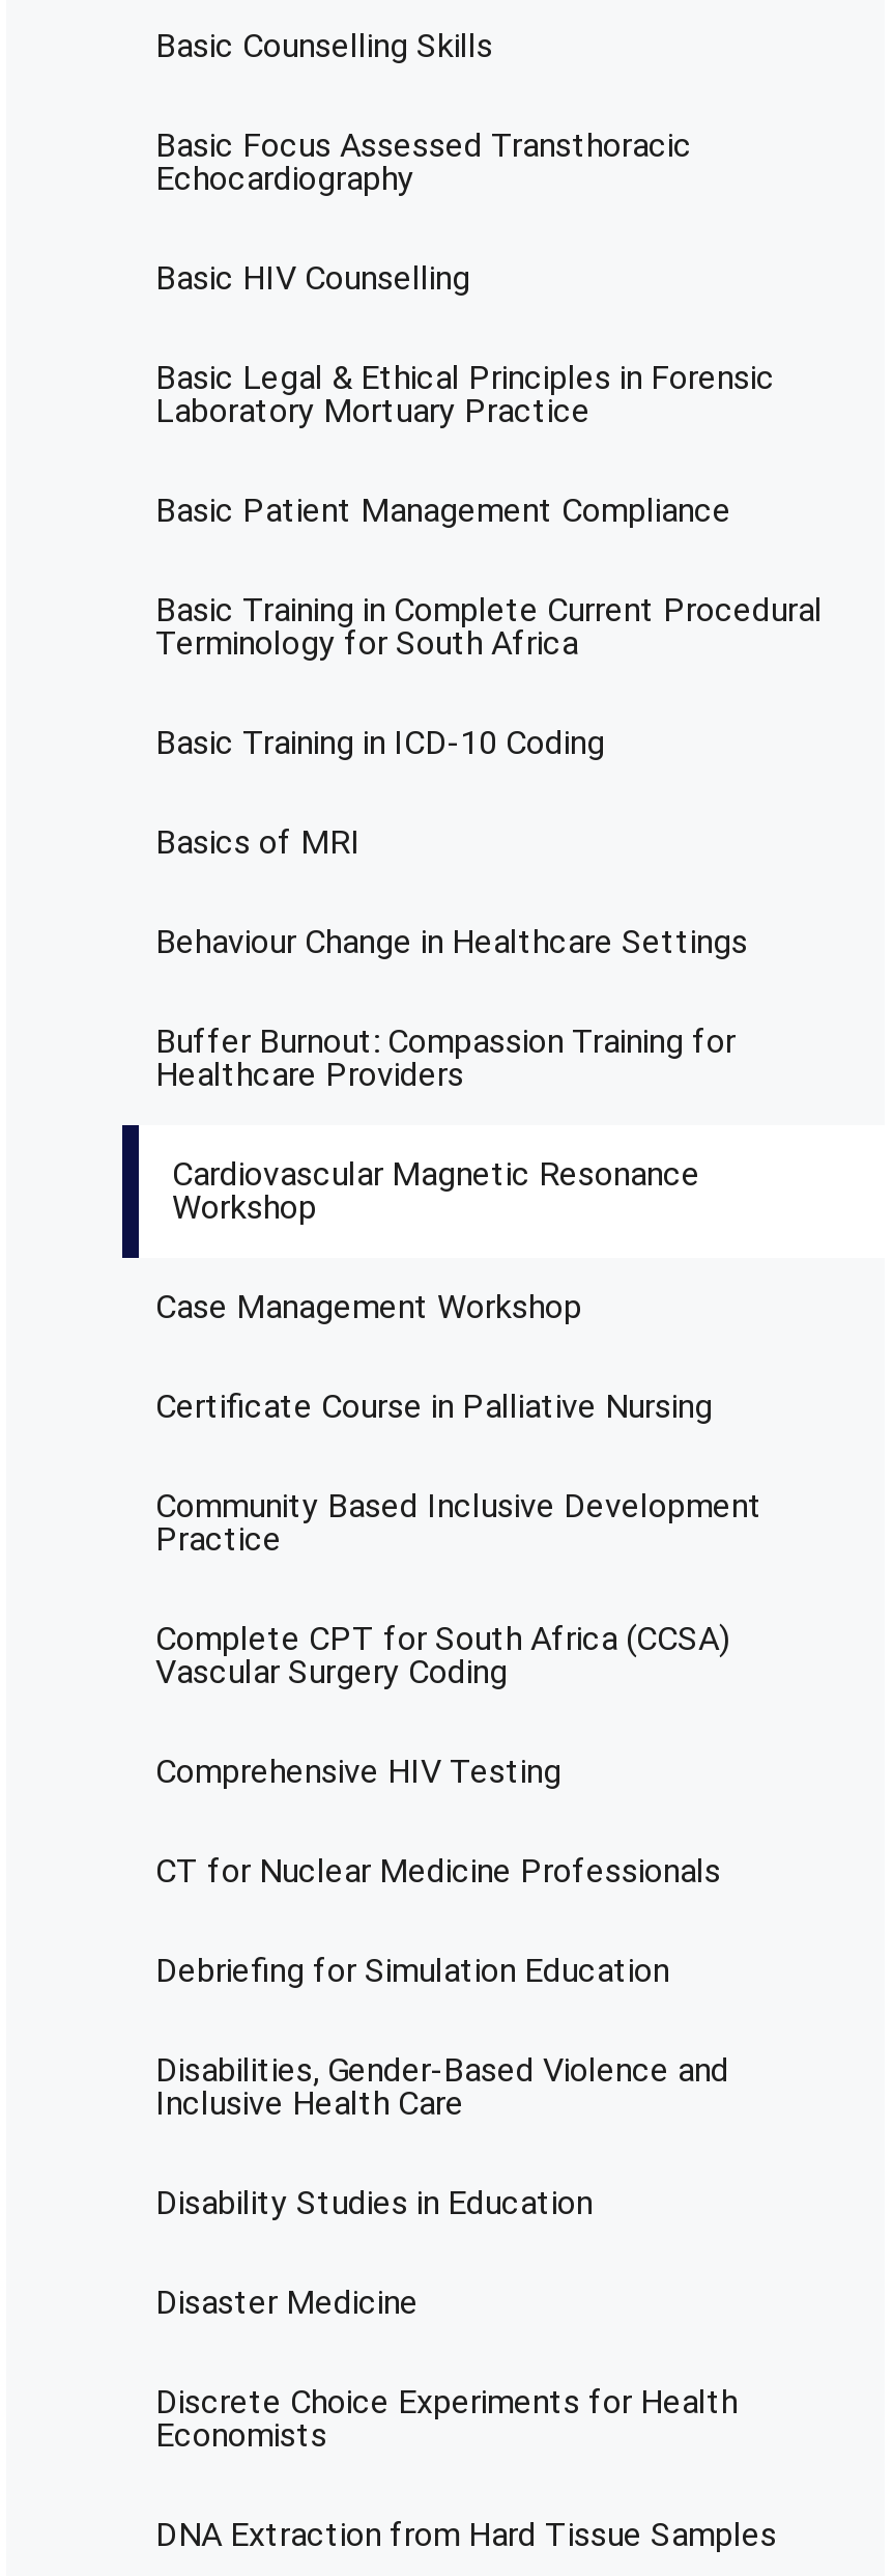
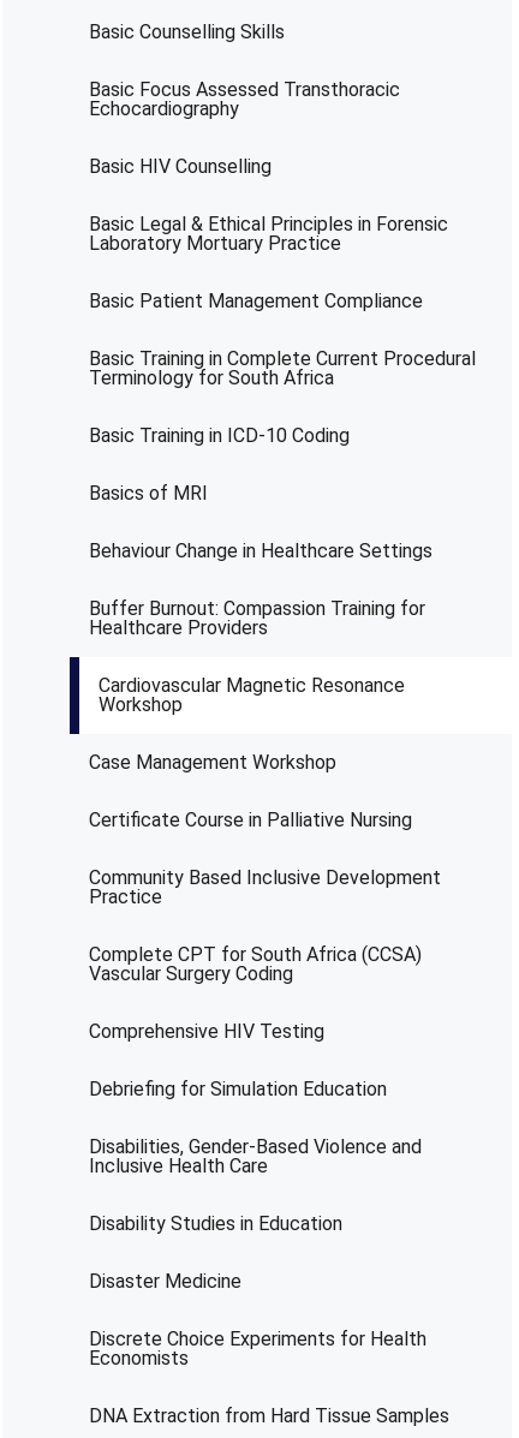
- CT for Nuclear Medicine Professionals
